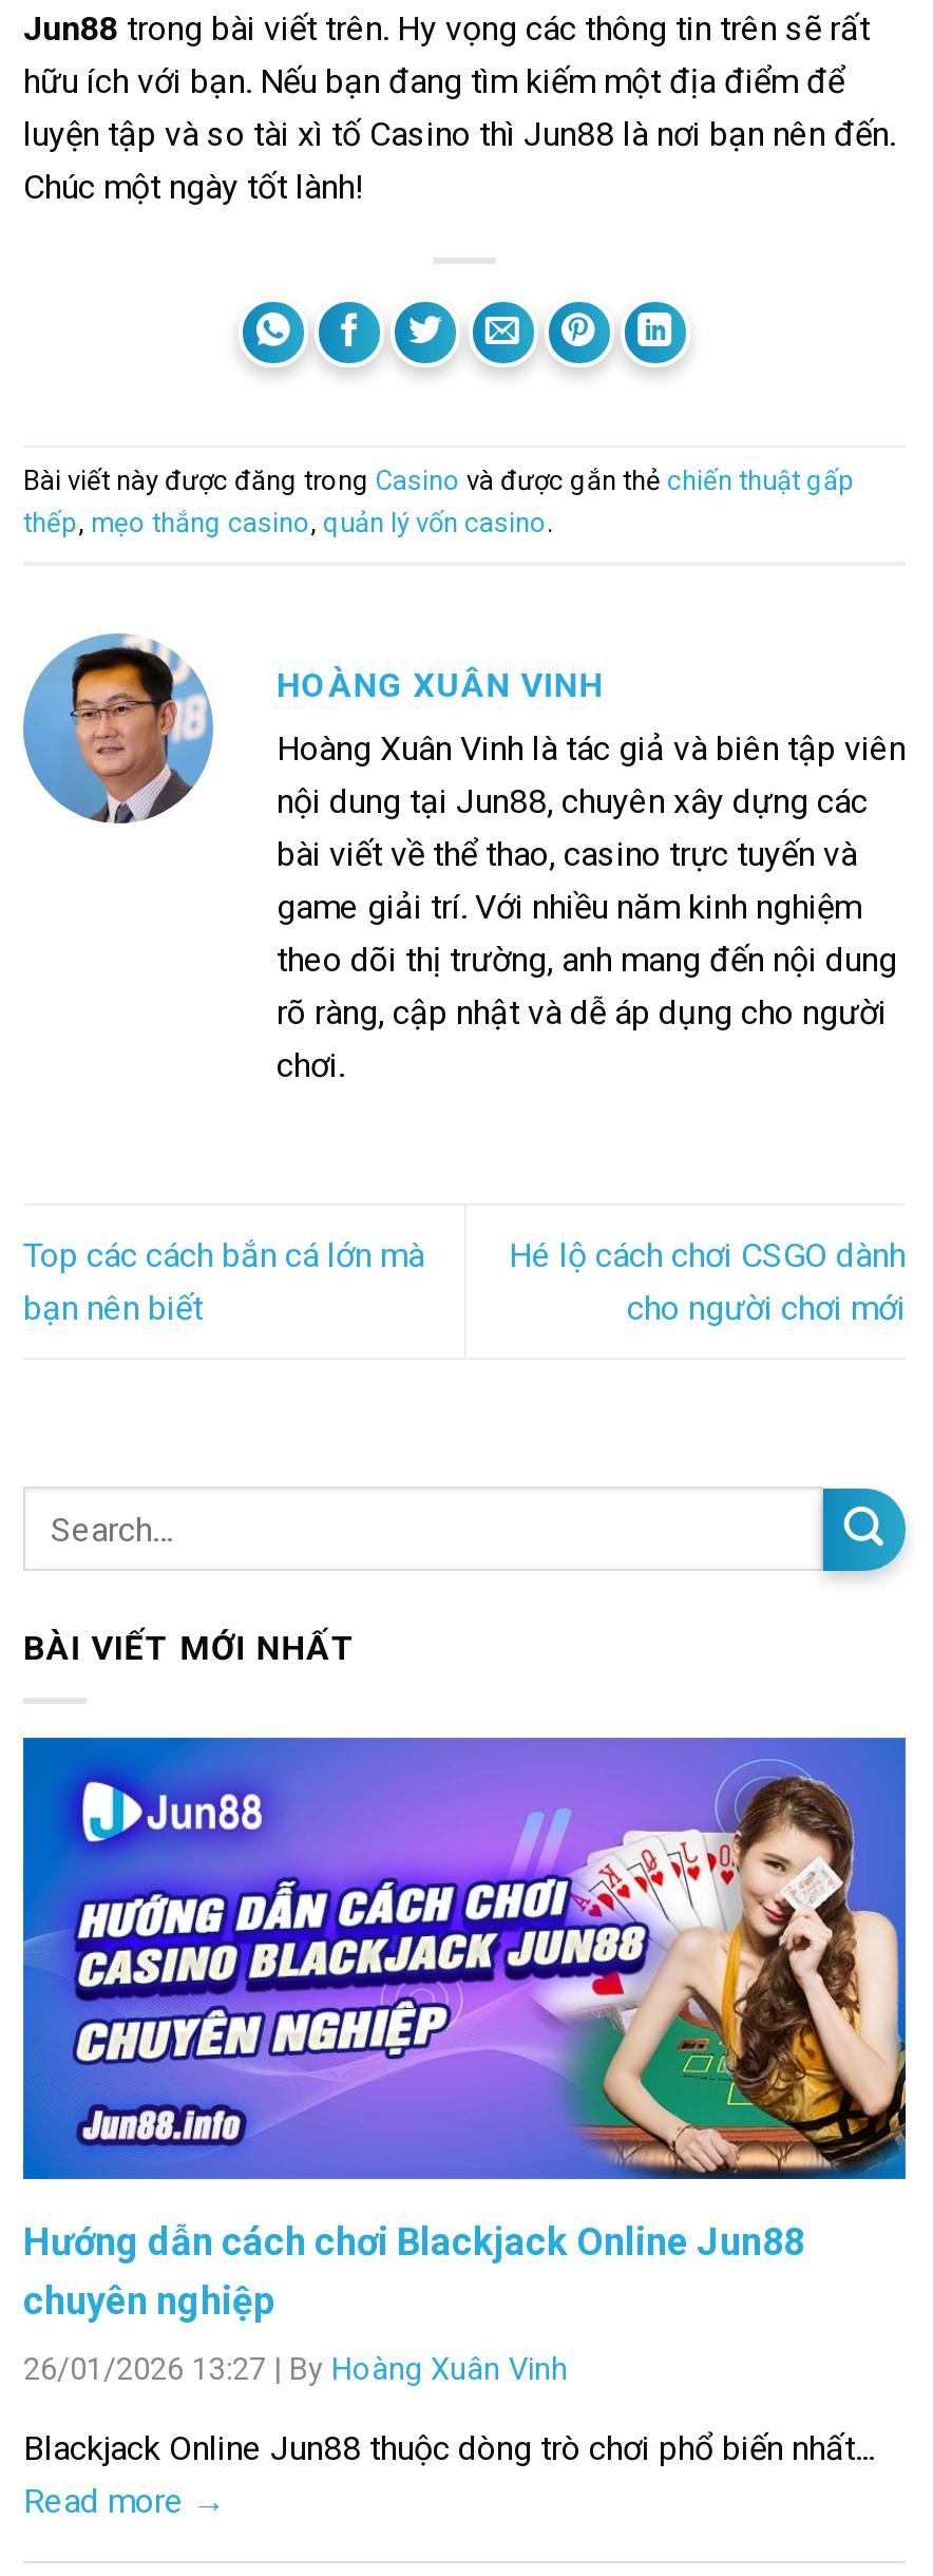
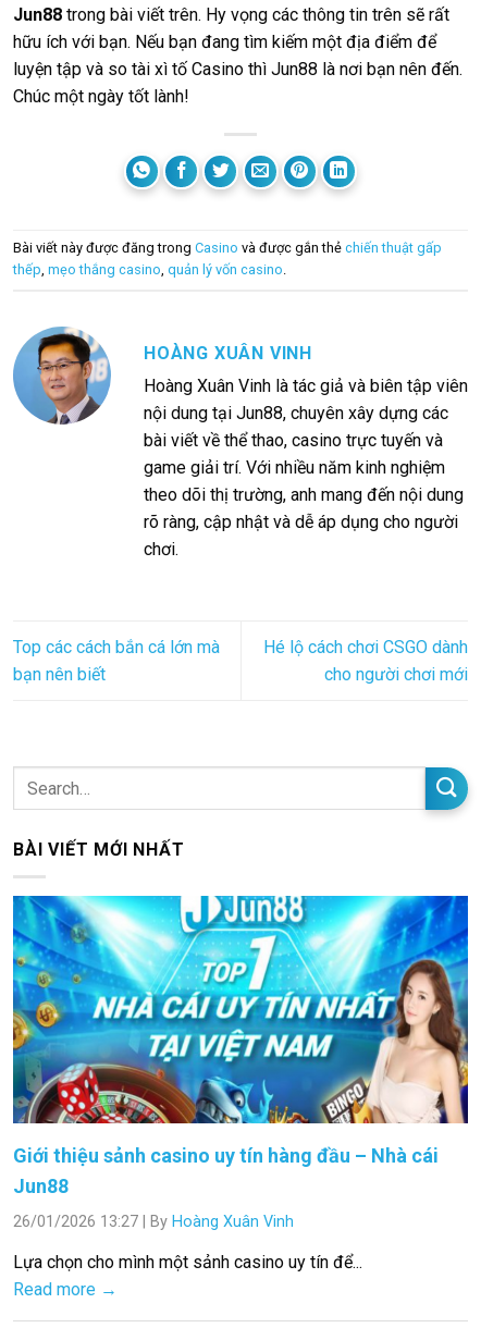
- [image]
- Hướng dẫn cách chơi Blackjack Online Jun88
- chuyên nghiệp
+ [image]
+ Giới thiệu sảnh casino uy tín hàng đầu – Nhà cái
+ Jun88

- Blackjack Online Jun88 thuộc dòng trò chơi phổ biến nhất...
+ Lựa chọn cho mình một sảnh casino uy tín để...
